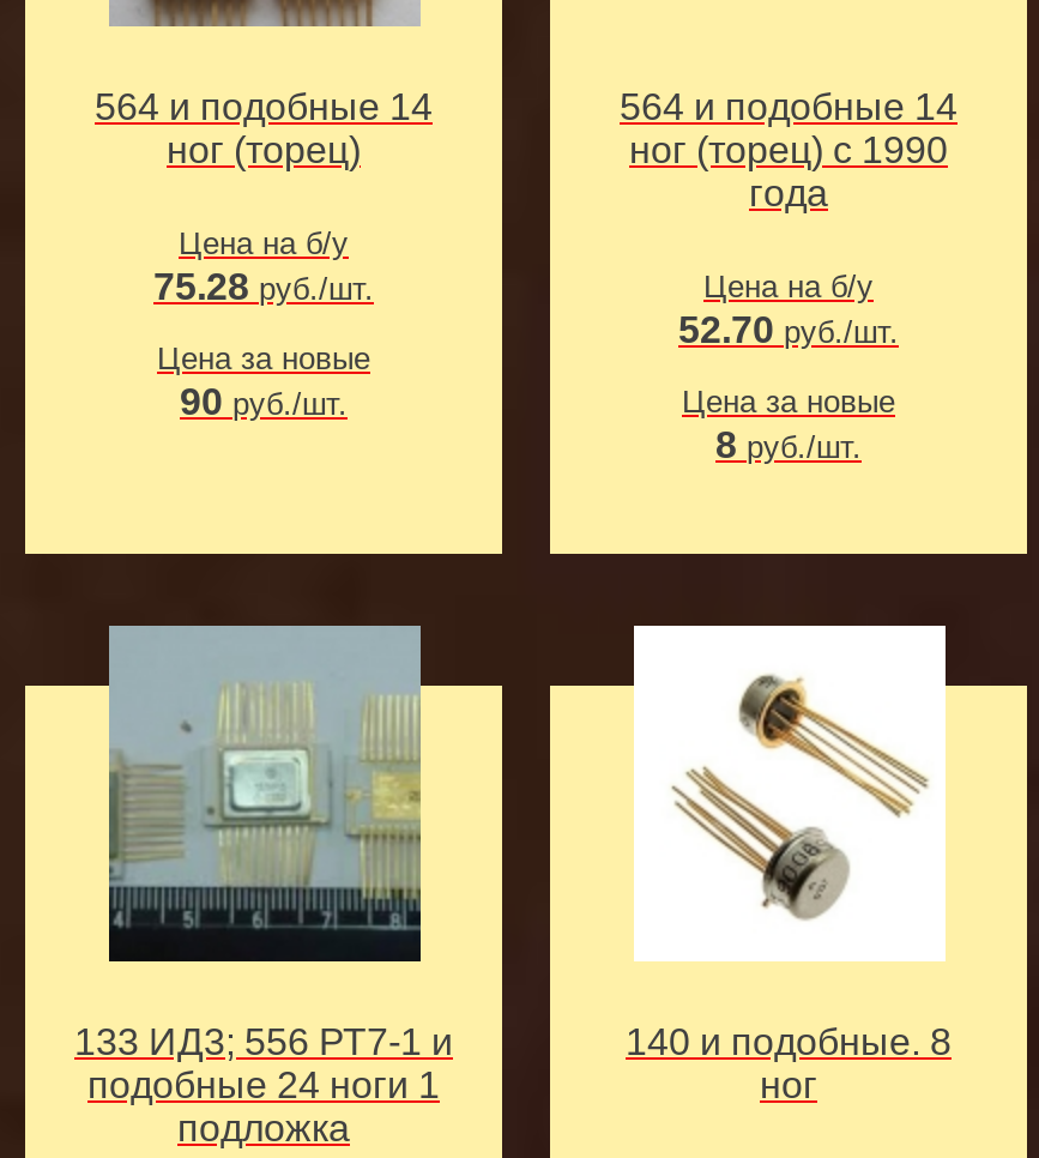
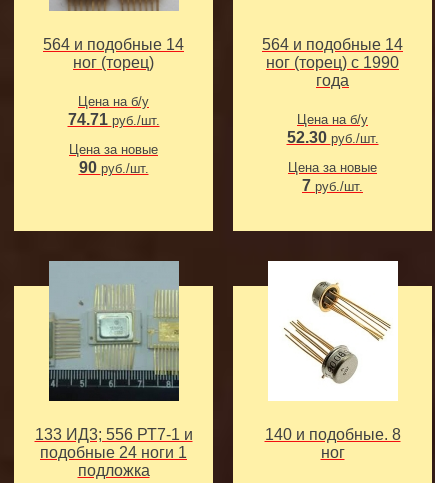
- 75.28 руб./шт.
+ 74.71 руб./шт.

- 52.70 руб./шт.
+ 52.30 руб./шт.

- 8 руб./шт.
+ 7 руб./шт.
